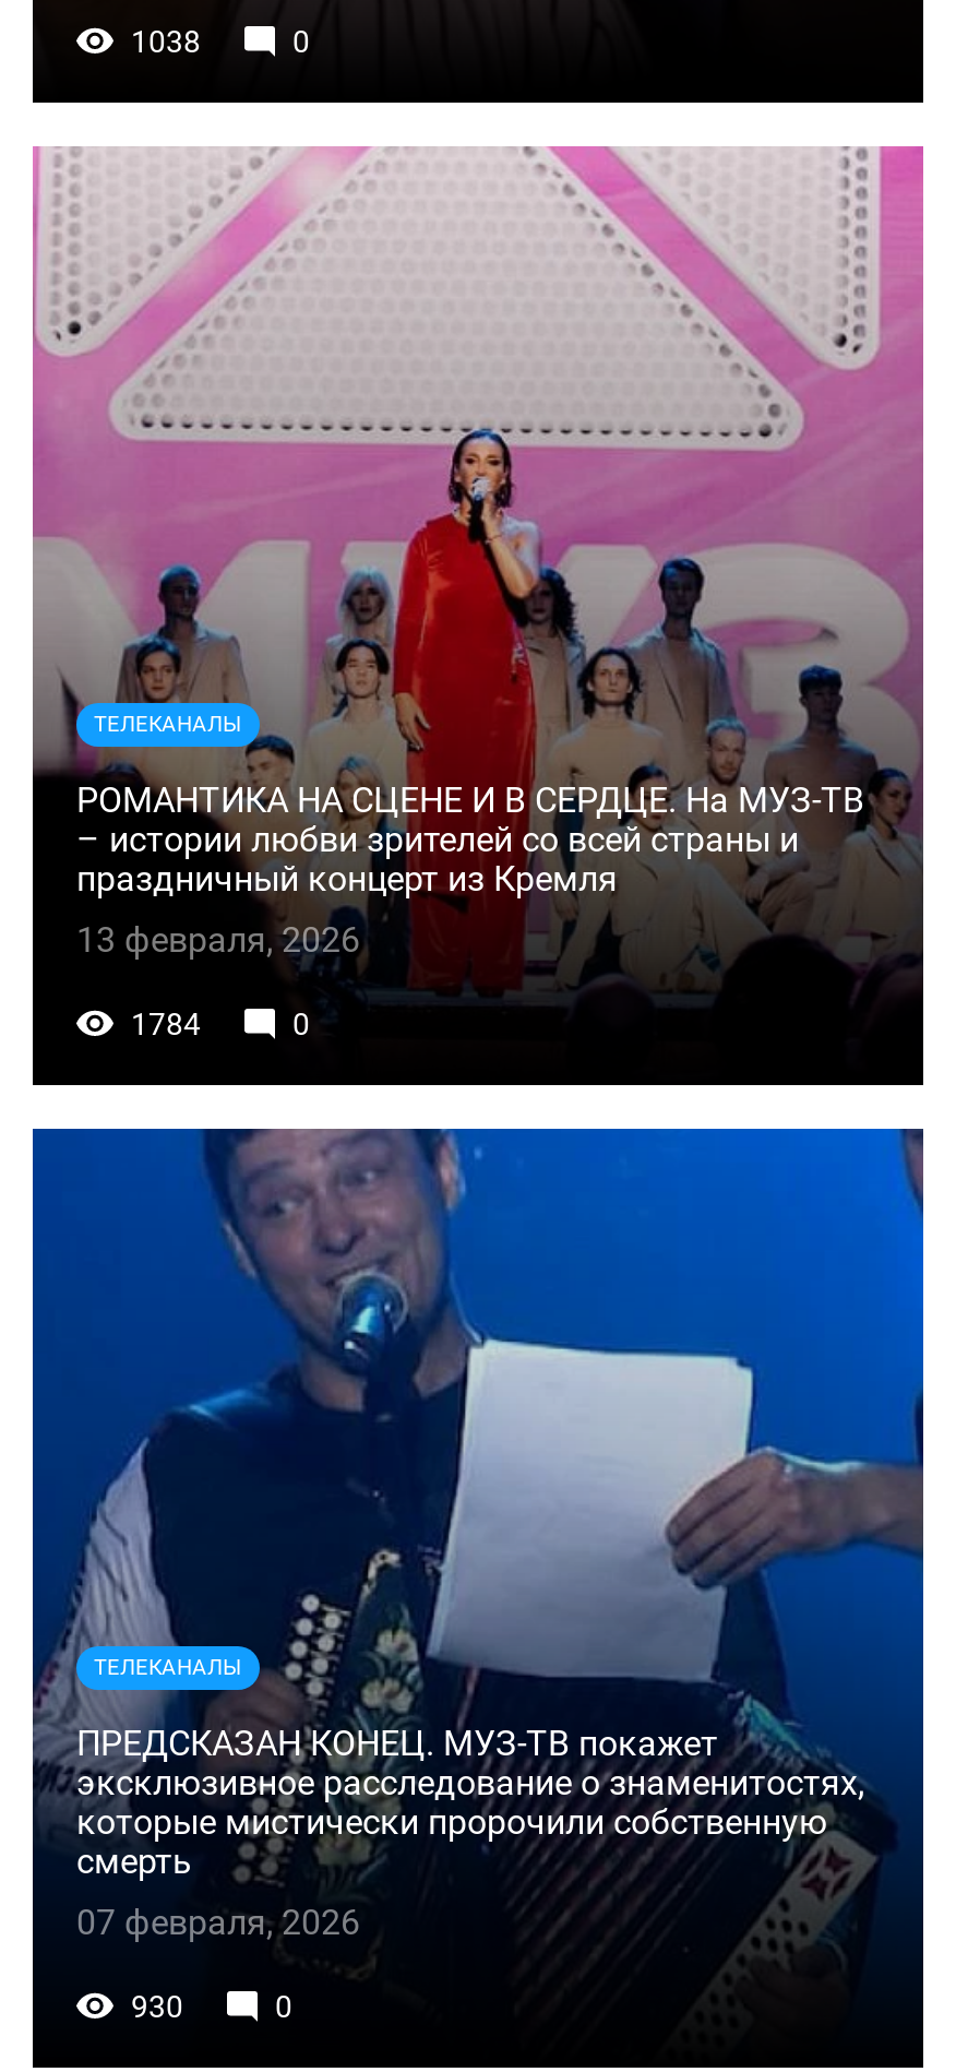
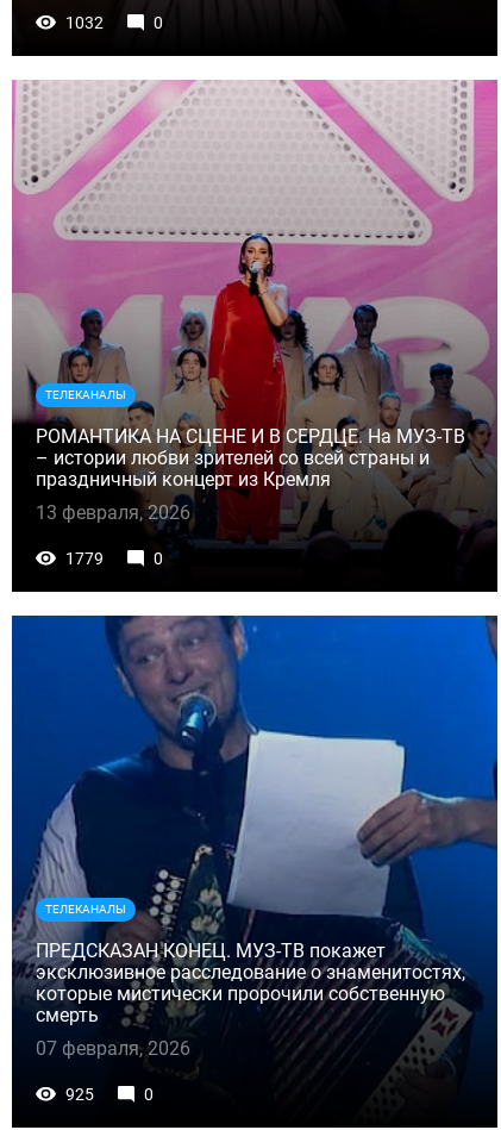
- 1038
+ 1032

- 1784
+ 1779

- 930
+ 925
